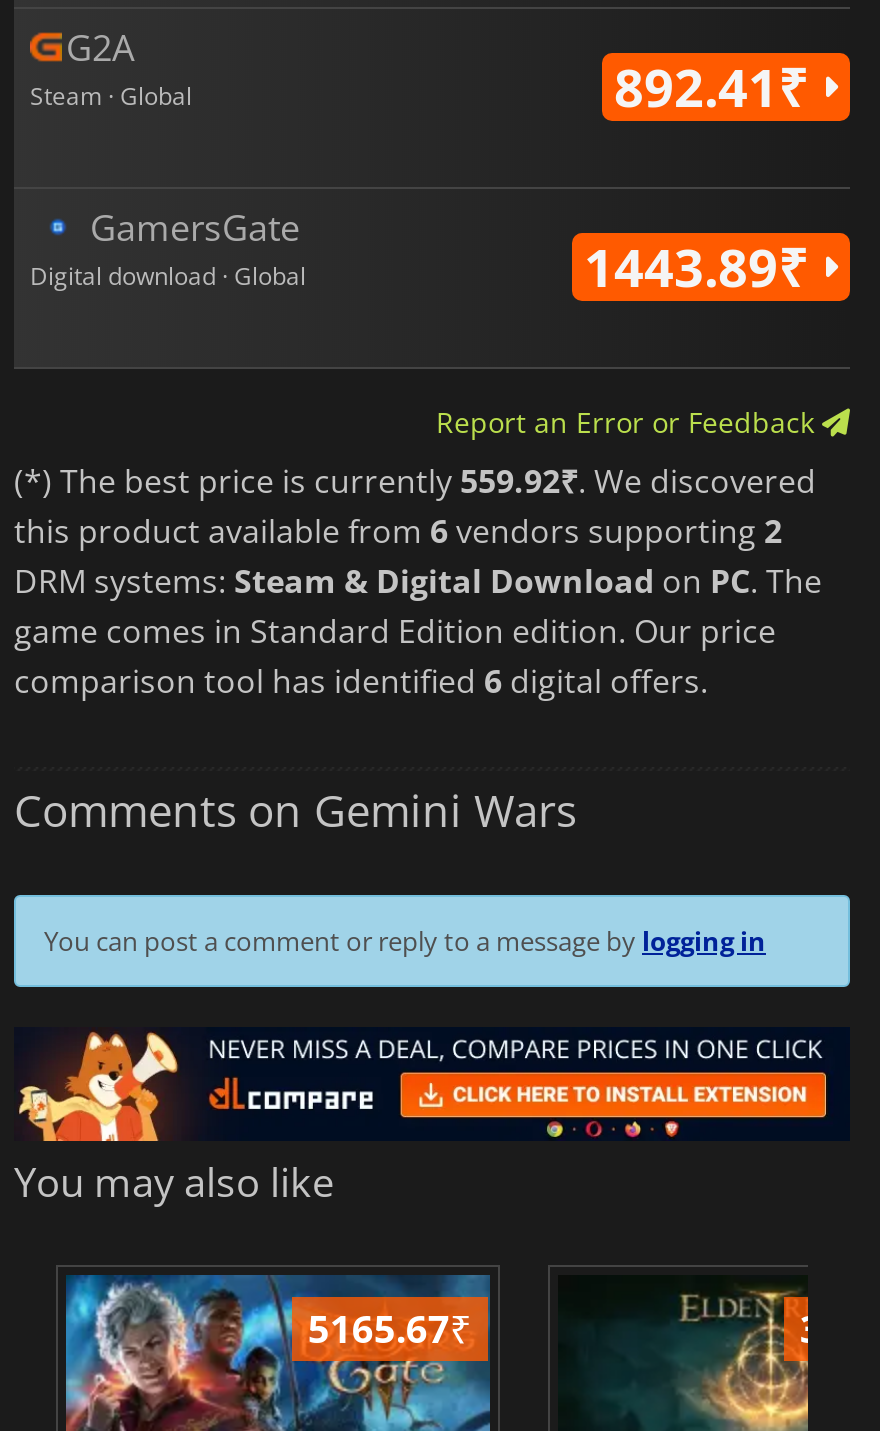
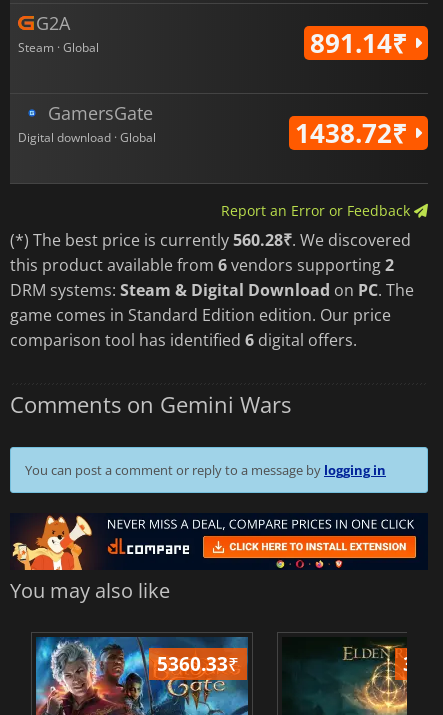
- 892.41₹
+ 891.14₹

- 1443.89₹
+ 1438.72₹

- (*) The best price is currently 559.92₹. We discovered
+ (*) The best price is currently 560.28₹. We discovered

- 5165.67₹
+ 5360.33₹
